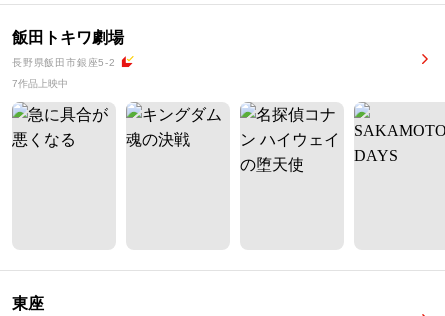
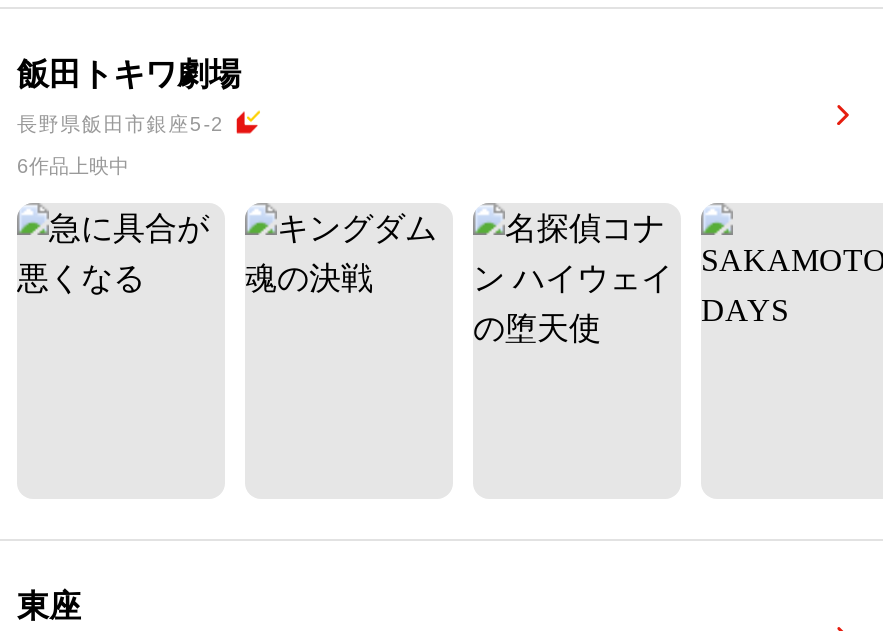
- 7作品上映中
+ 6作品上映中
